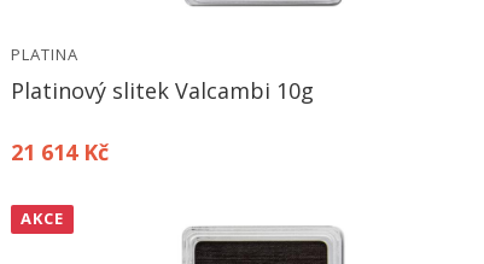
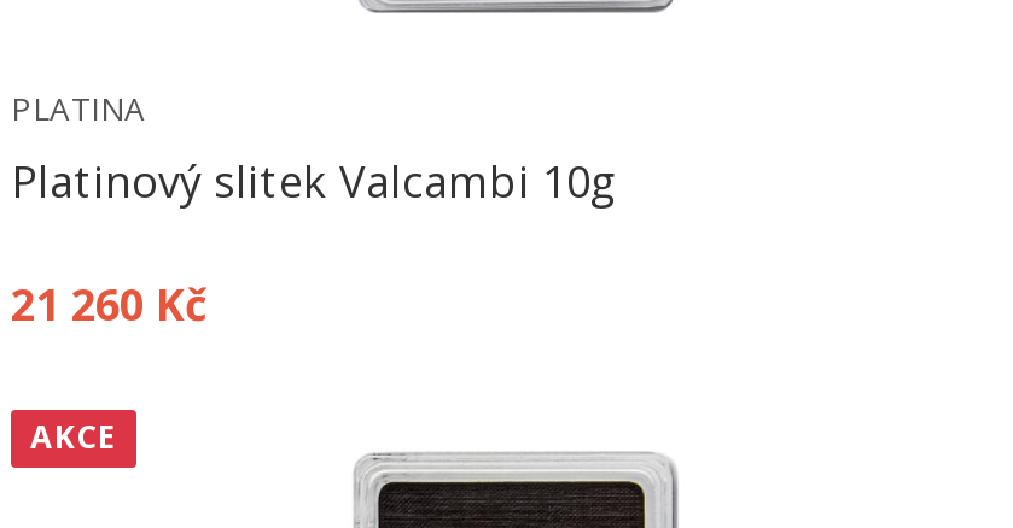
- 21 614 Kč
+ 21 260 Kč
